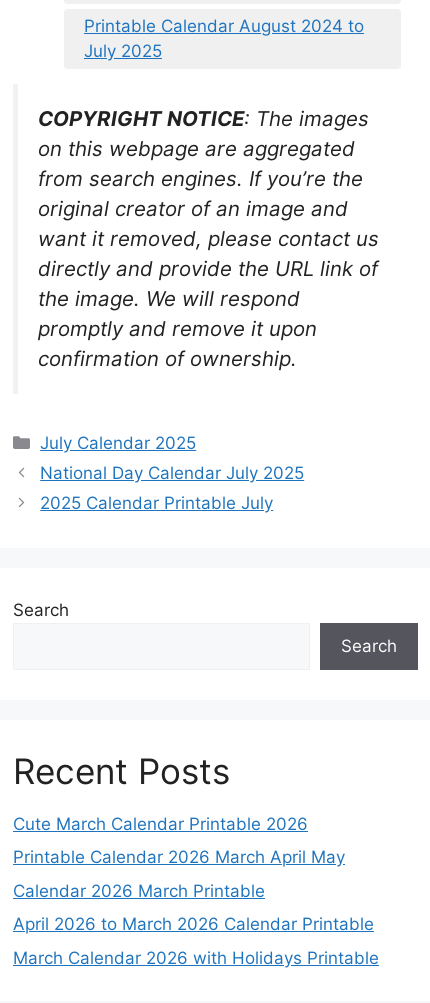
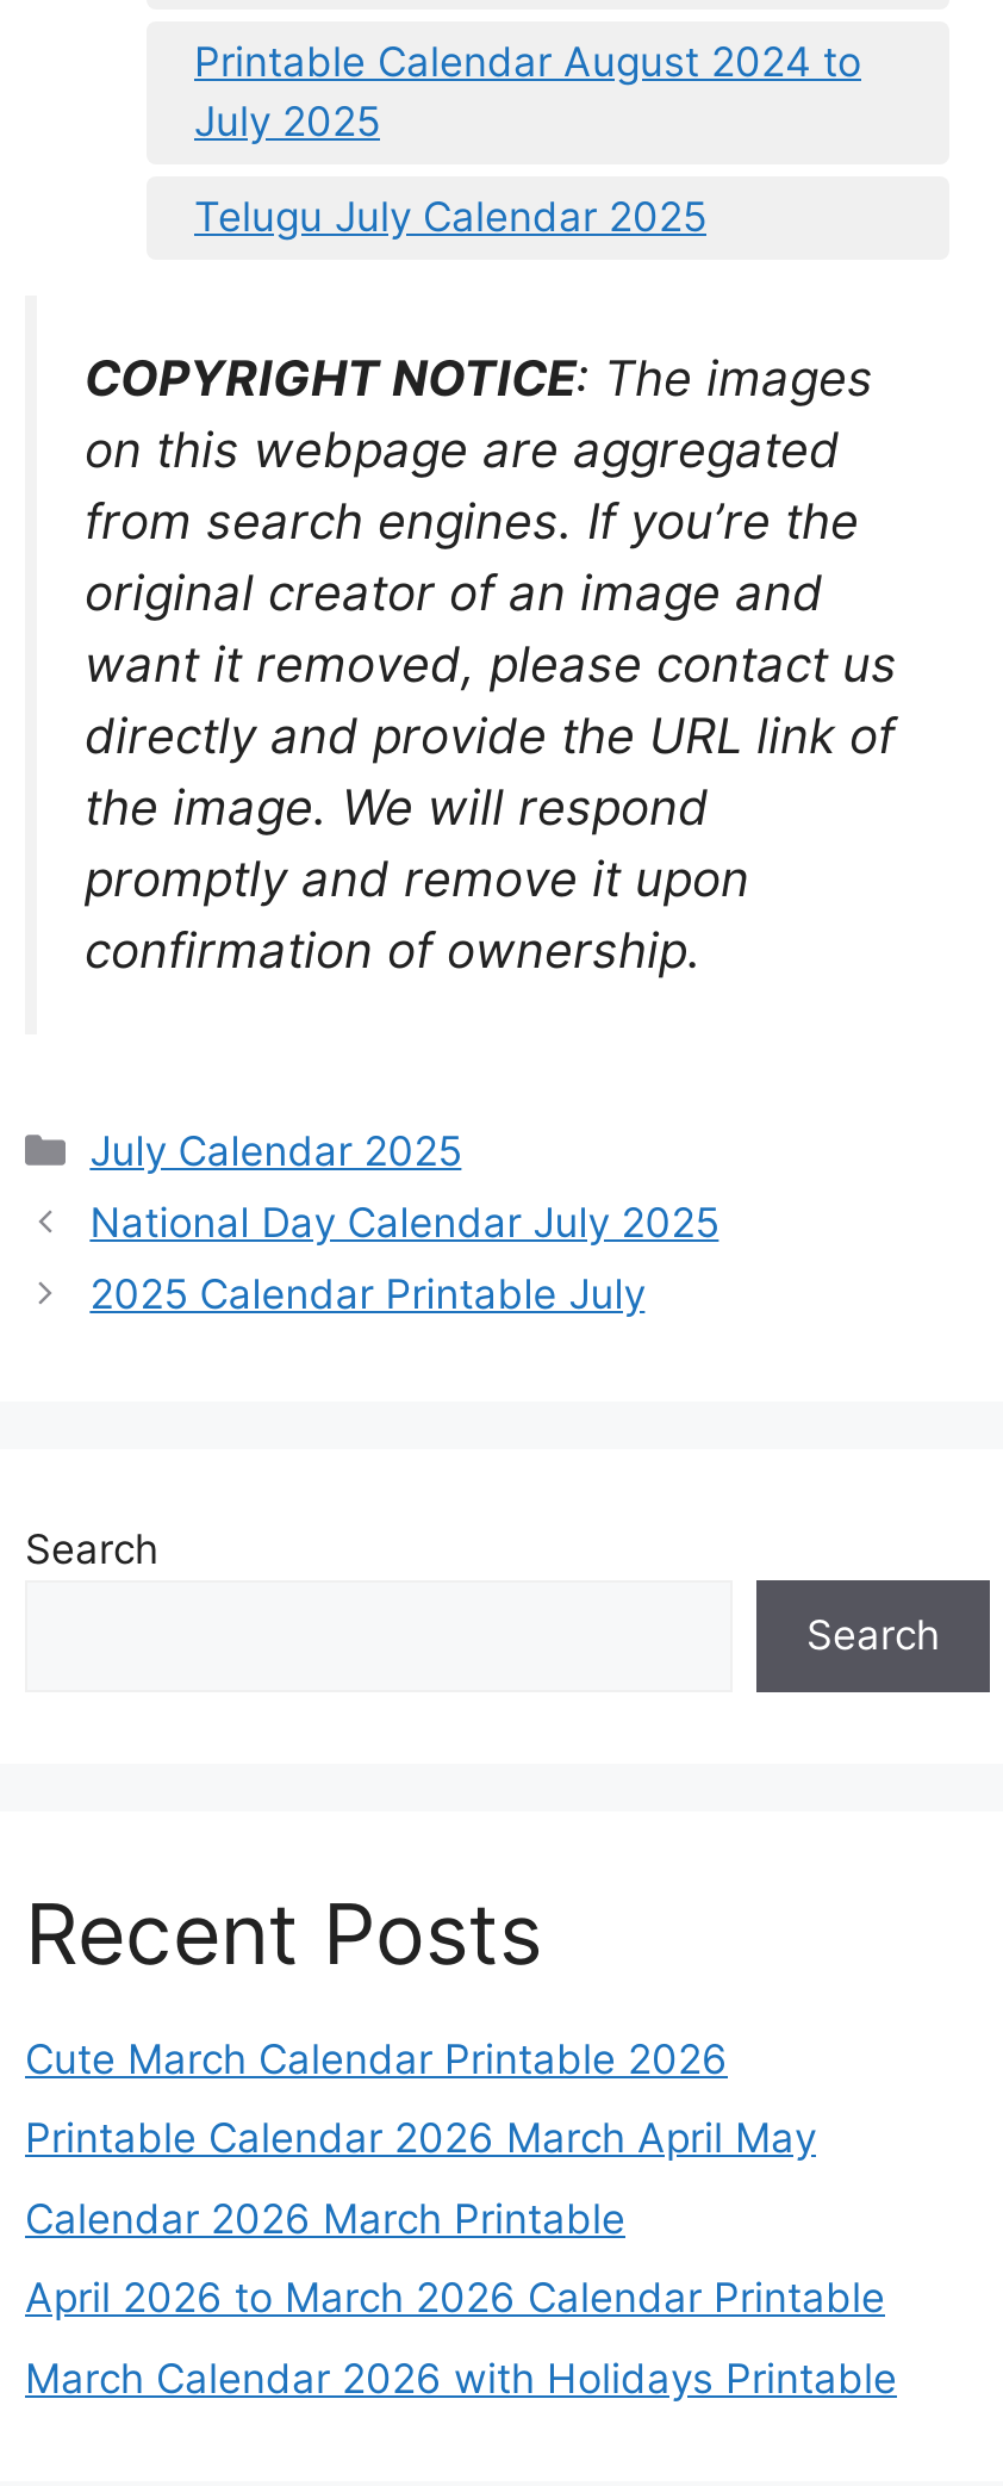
+ Telugu July Calendar 2025
